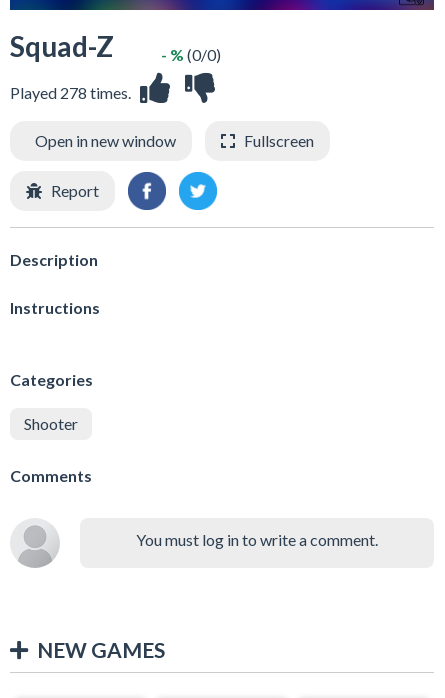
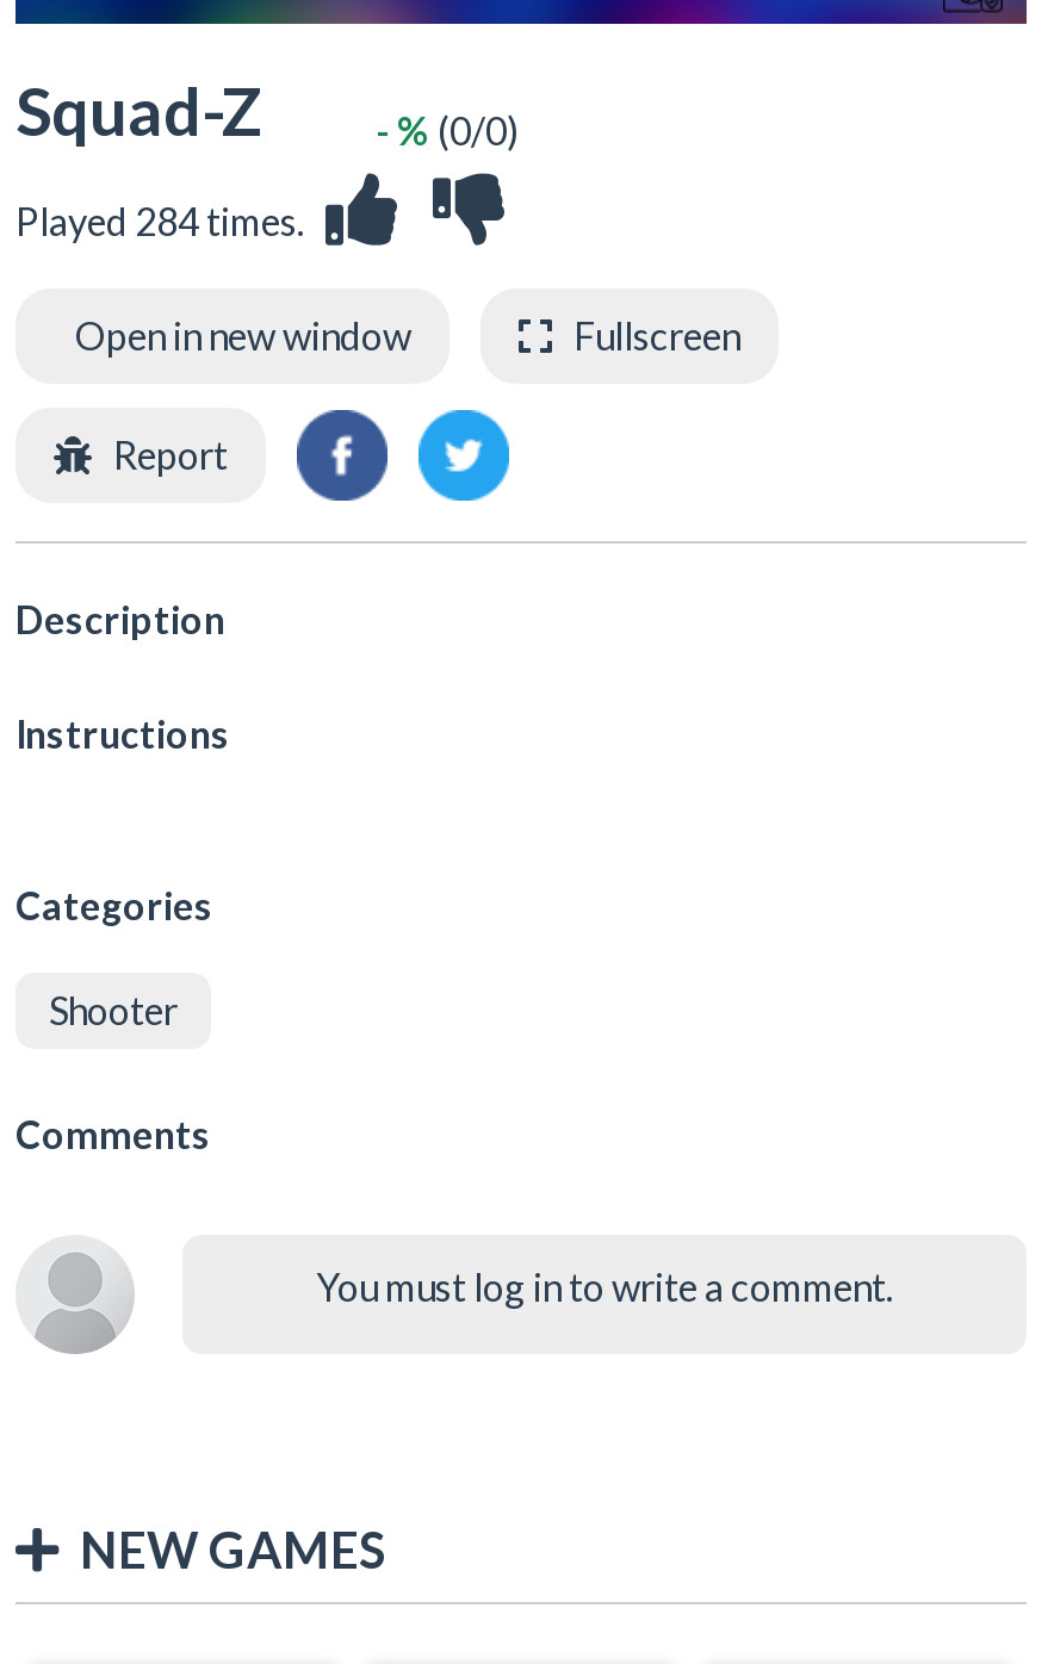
- Played 278 times.
+ Played 284 times.
